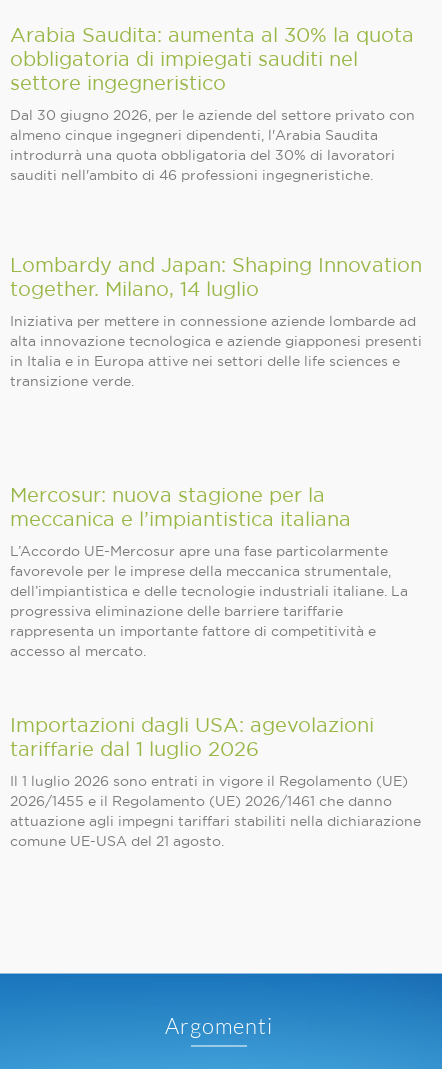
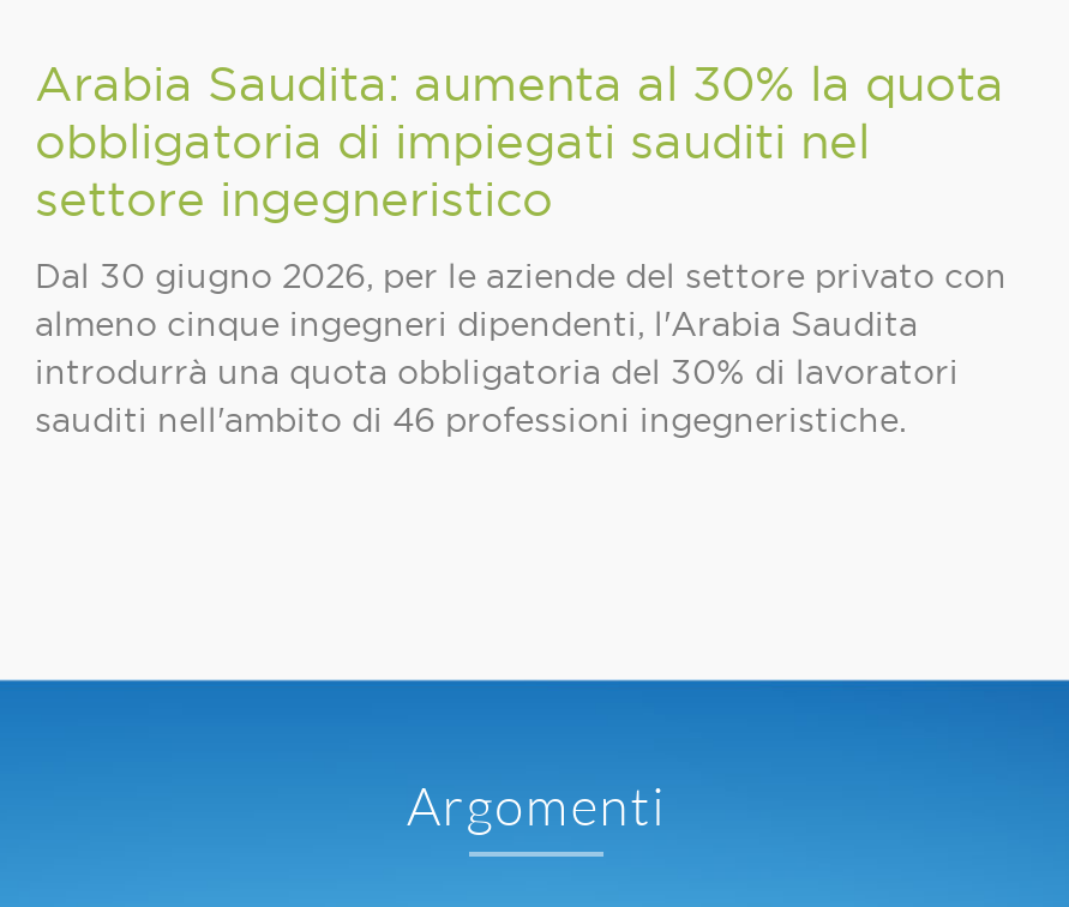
- Lombardy and Japan: Shaping Innovation
- together. Milano, 14 luglio
- Iniziativa per mettere in connessione aziende lombarde ad
- alta innovazione tecnologica e aziende giapponesi presenti
- in Italia e in Europa attive nei settori delle life sciences e
- transizione verde.

- Mercosur: nuova stagione per la
- meccanica e l’impiantistica italiana
- L’Accordo UE-Mercosur apre una fase particolarmente
- favorevole per le imprese della meccanica strumentale,
- dell’impiantistica e delle tecnologie industriali italiane. La
- progressiva eliminazione delle barriere tariffarie
- rappresenta un importante fattore di competitività e
- accesso al mercato.
- Importazioni dagli USA: agevolazioni
- tariffarie dal 1 luglio 2026
- Il 1 luglio 2026 sono entrati in vigore il Regolamento (UE)
- 2026/1455 e il Regolamento (UE) 2026/1461 che danno
- attuazione agli impegni tariffari stabiliti nella dichiarazione
- comune UE-USA del 21 agosto.
